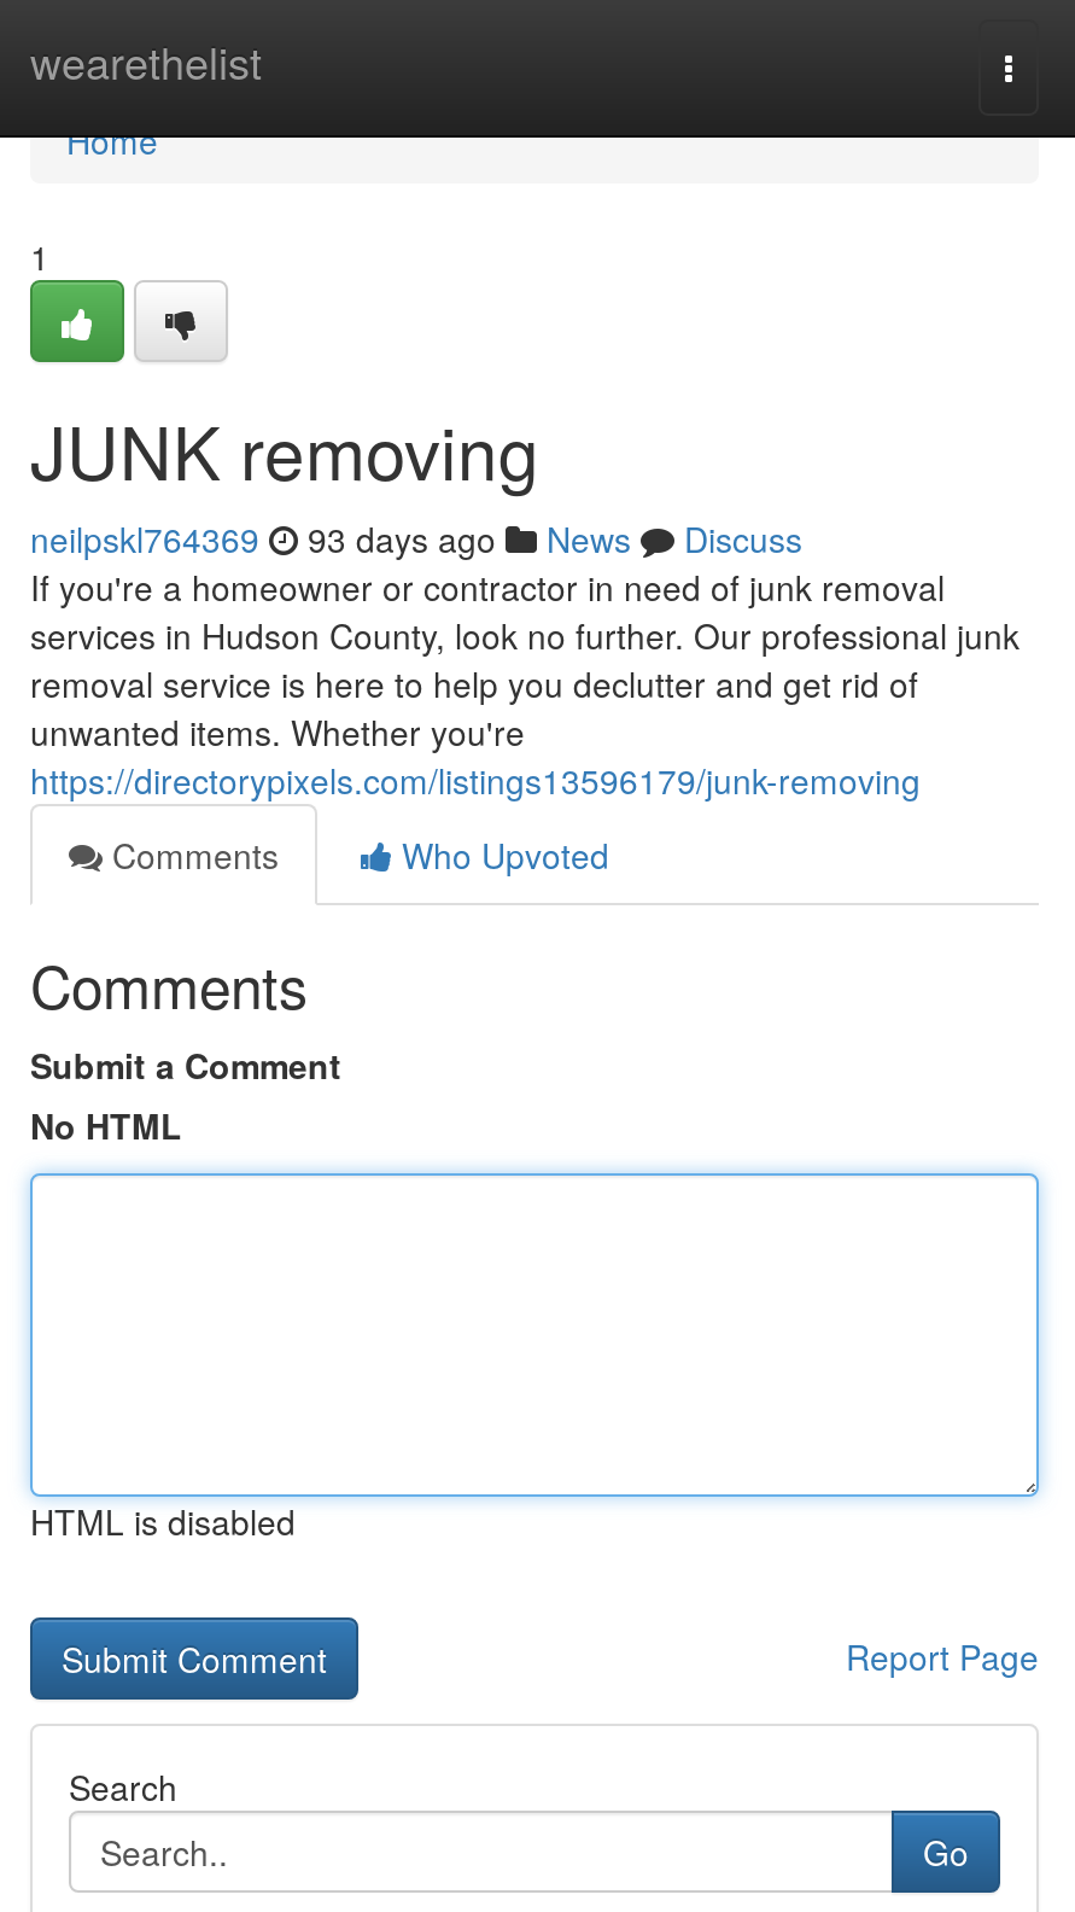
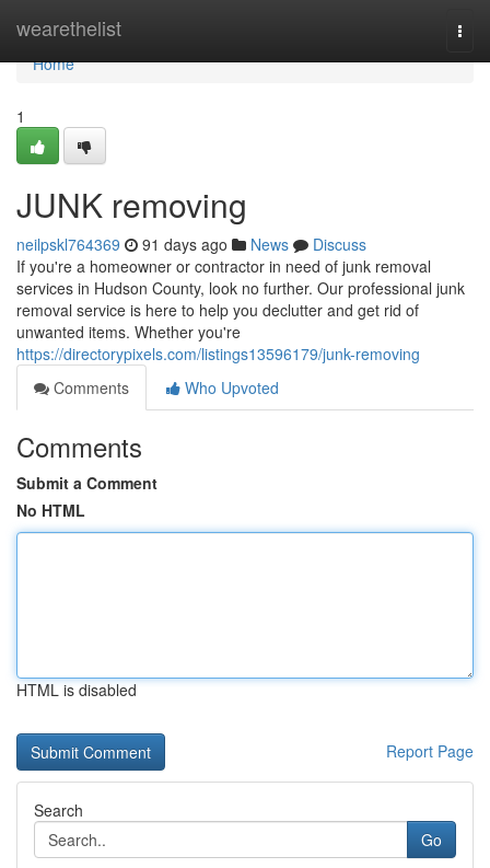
- neilpskl764369 93 days ago News Discuss
+ neilpskl764369 91 days ago News Discuss
